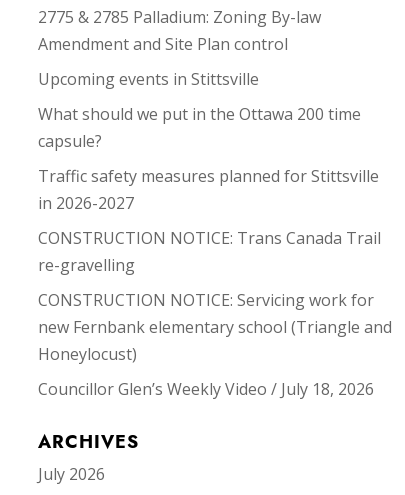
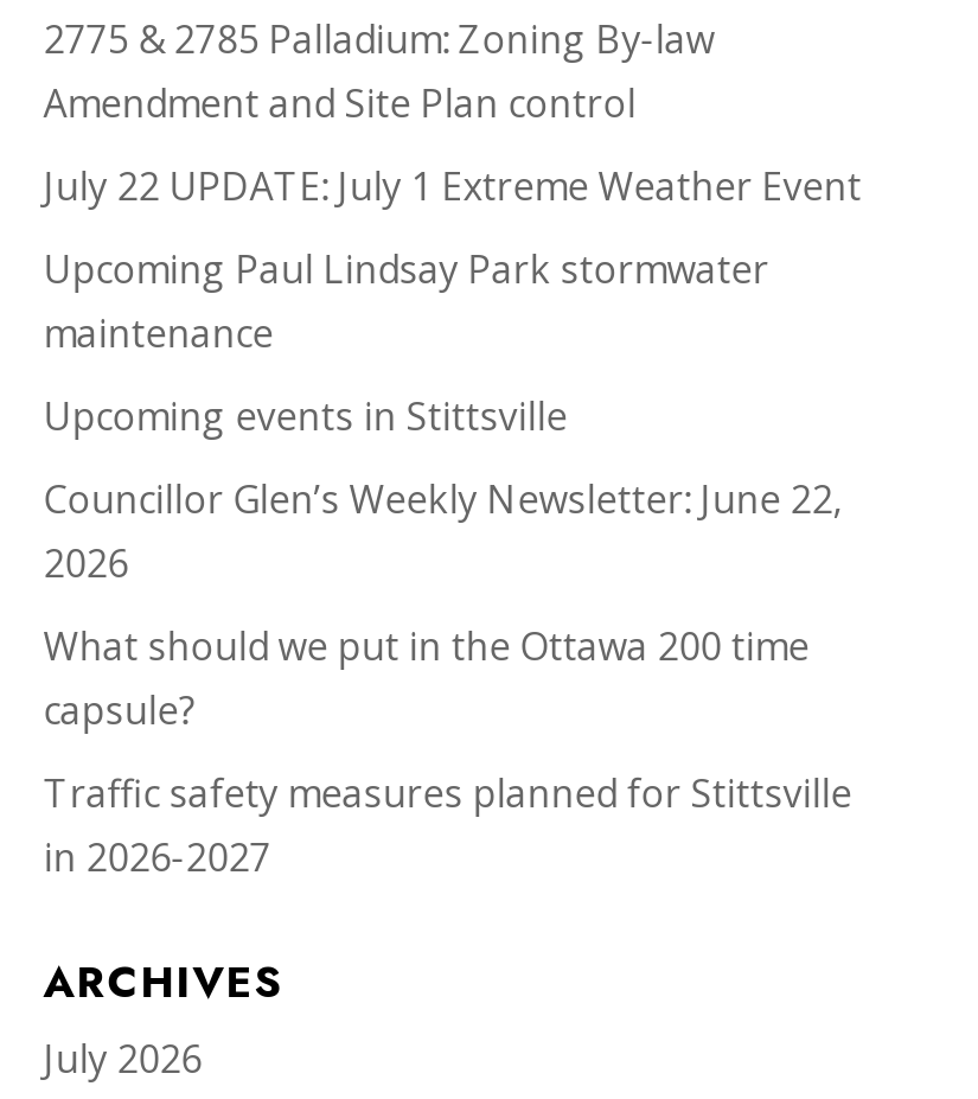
+ July 22 UPDATE: July 1 Extreme Weather Event
+ Upcoming Paul Lindsay Park stormwater
+ maintenance

moved down: Upcoming events in Stittsville

+ Councillor Glen’s Weekly Newsletter: June 22,
+ 2026

moved down: What should we put in the Ottawa 200 time | capsule? | Traffic safety measures planned for Stittsville | in 2026-2027

- CONSTRUCTION NOTICE: Trans Canada Trail
- re-gravelling
- CONSTRUCTION NOTICE: Servicing work for
- new Fernbank elementary school (Triangle and
- Honeylocust)
- Councillor Glen’s Weekly Video / July 18, 2026
